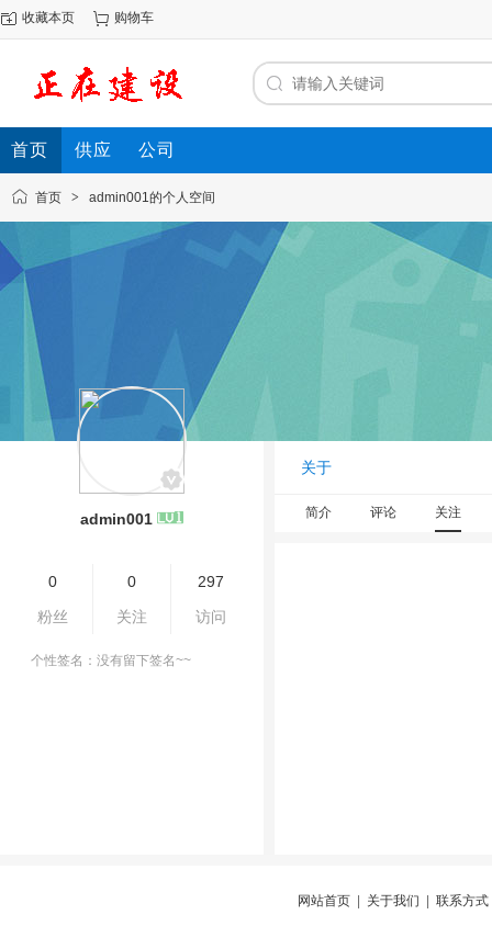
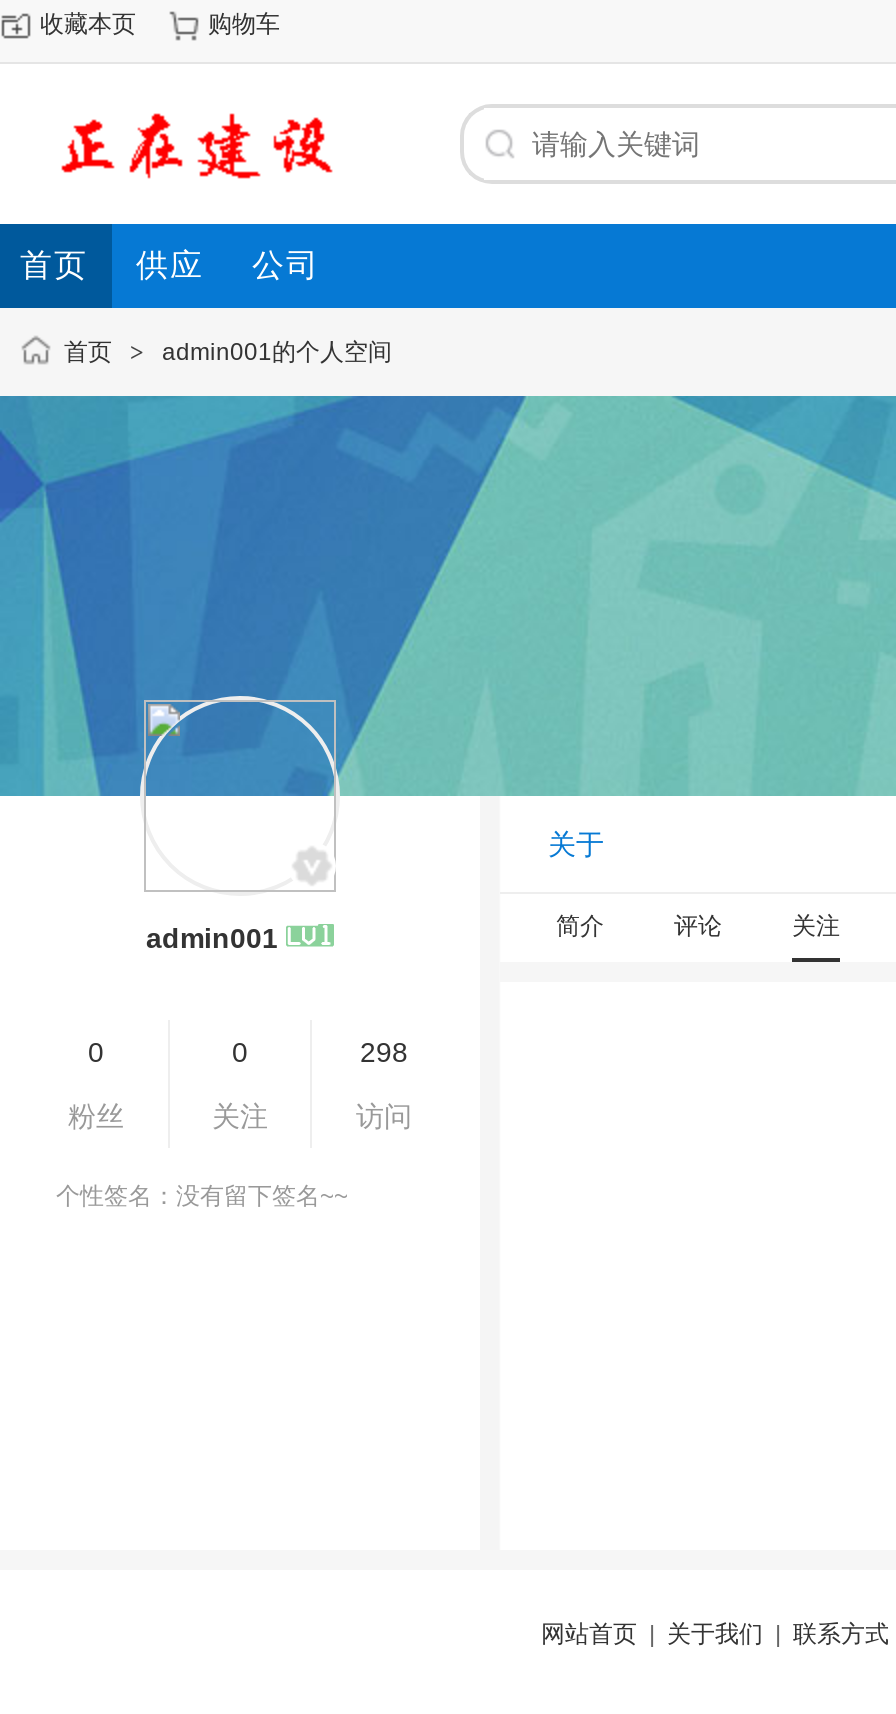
- 297
+ 298
